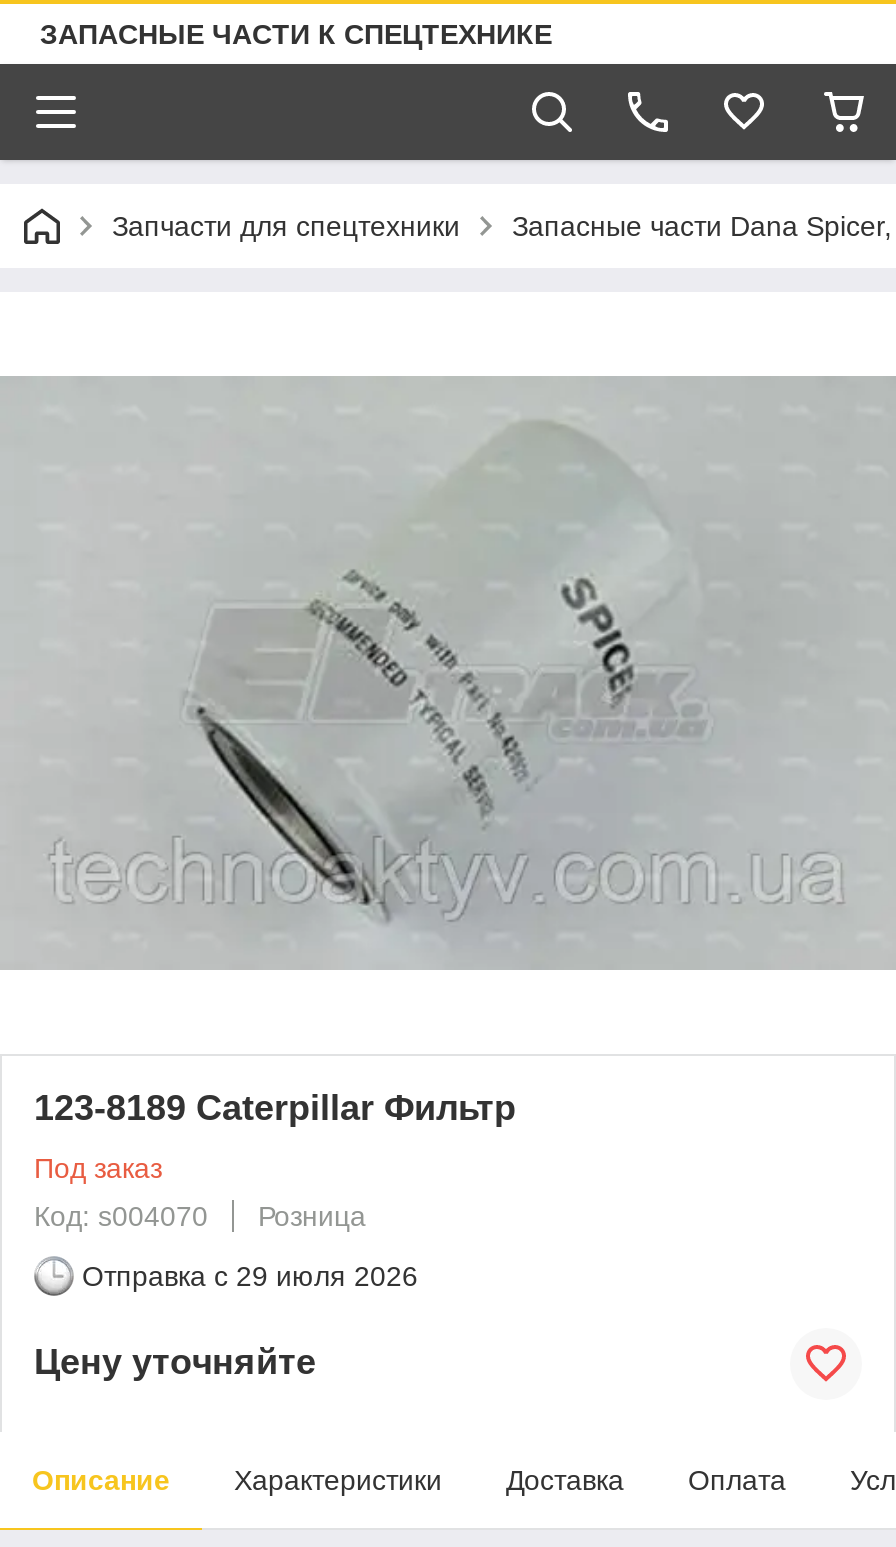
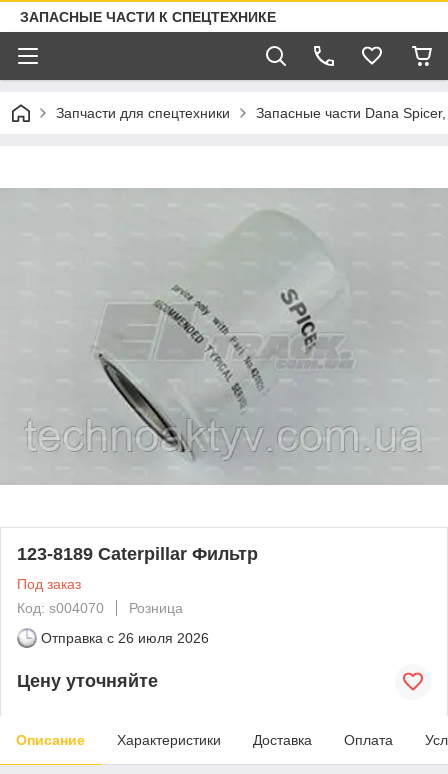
- Отправка с 29 июля 2026
+ Отправка с 26 июля 2026
